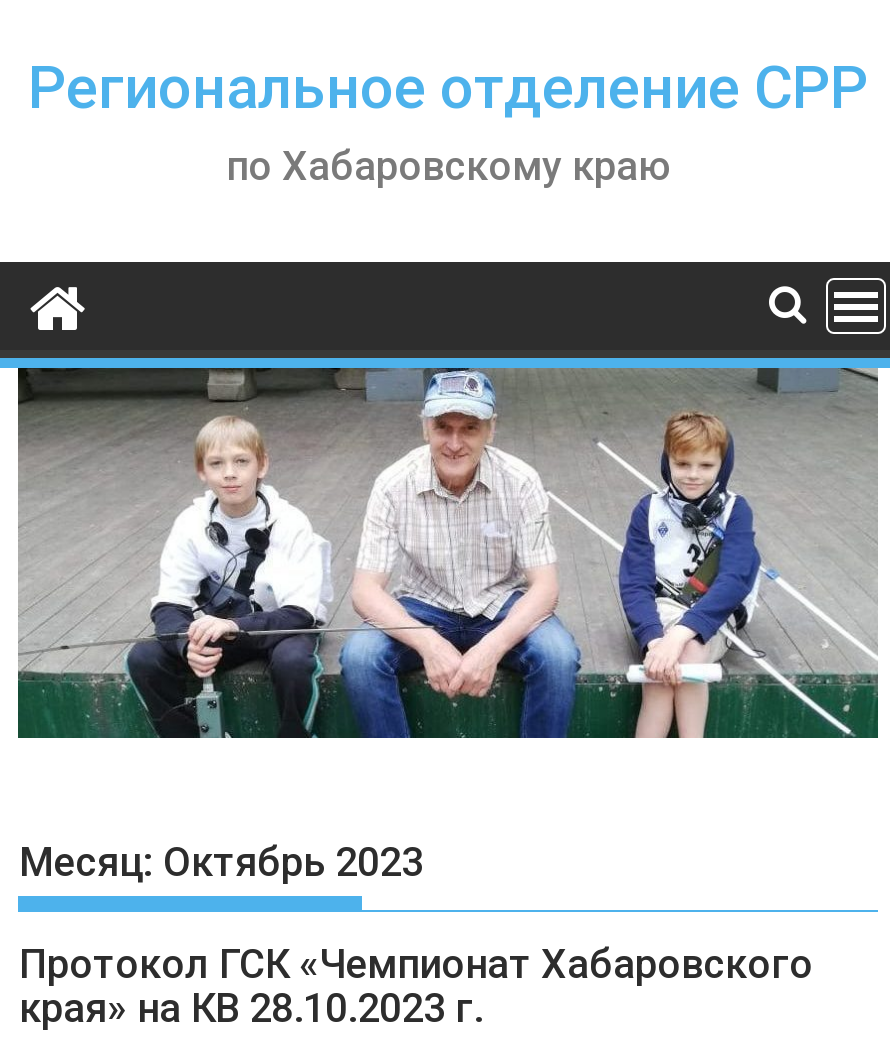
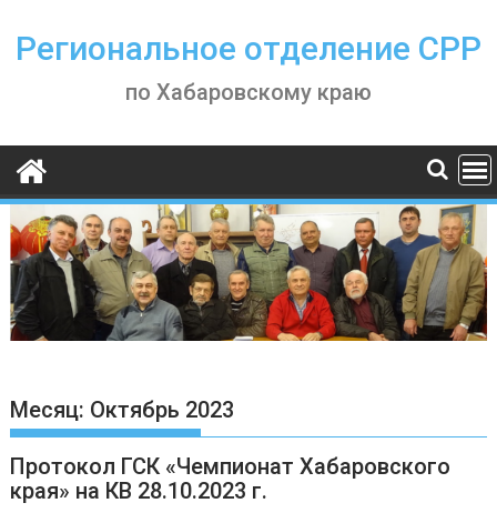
- [image]
+ [image]
